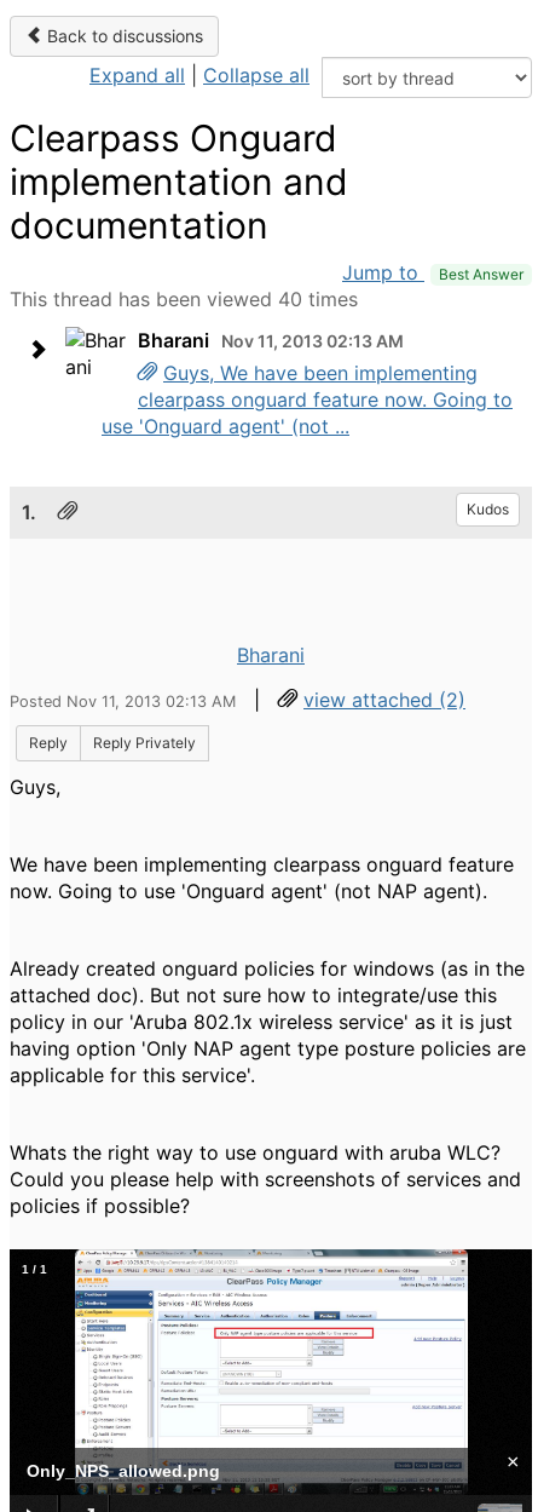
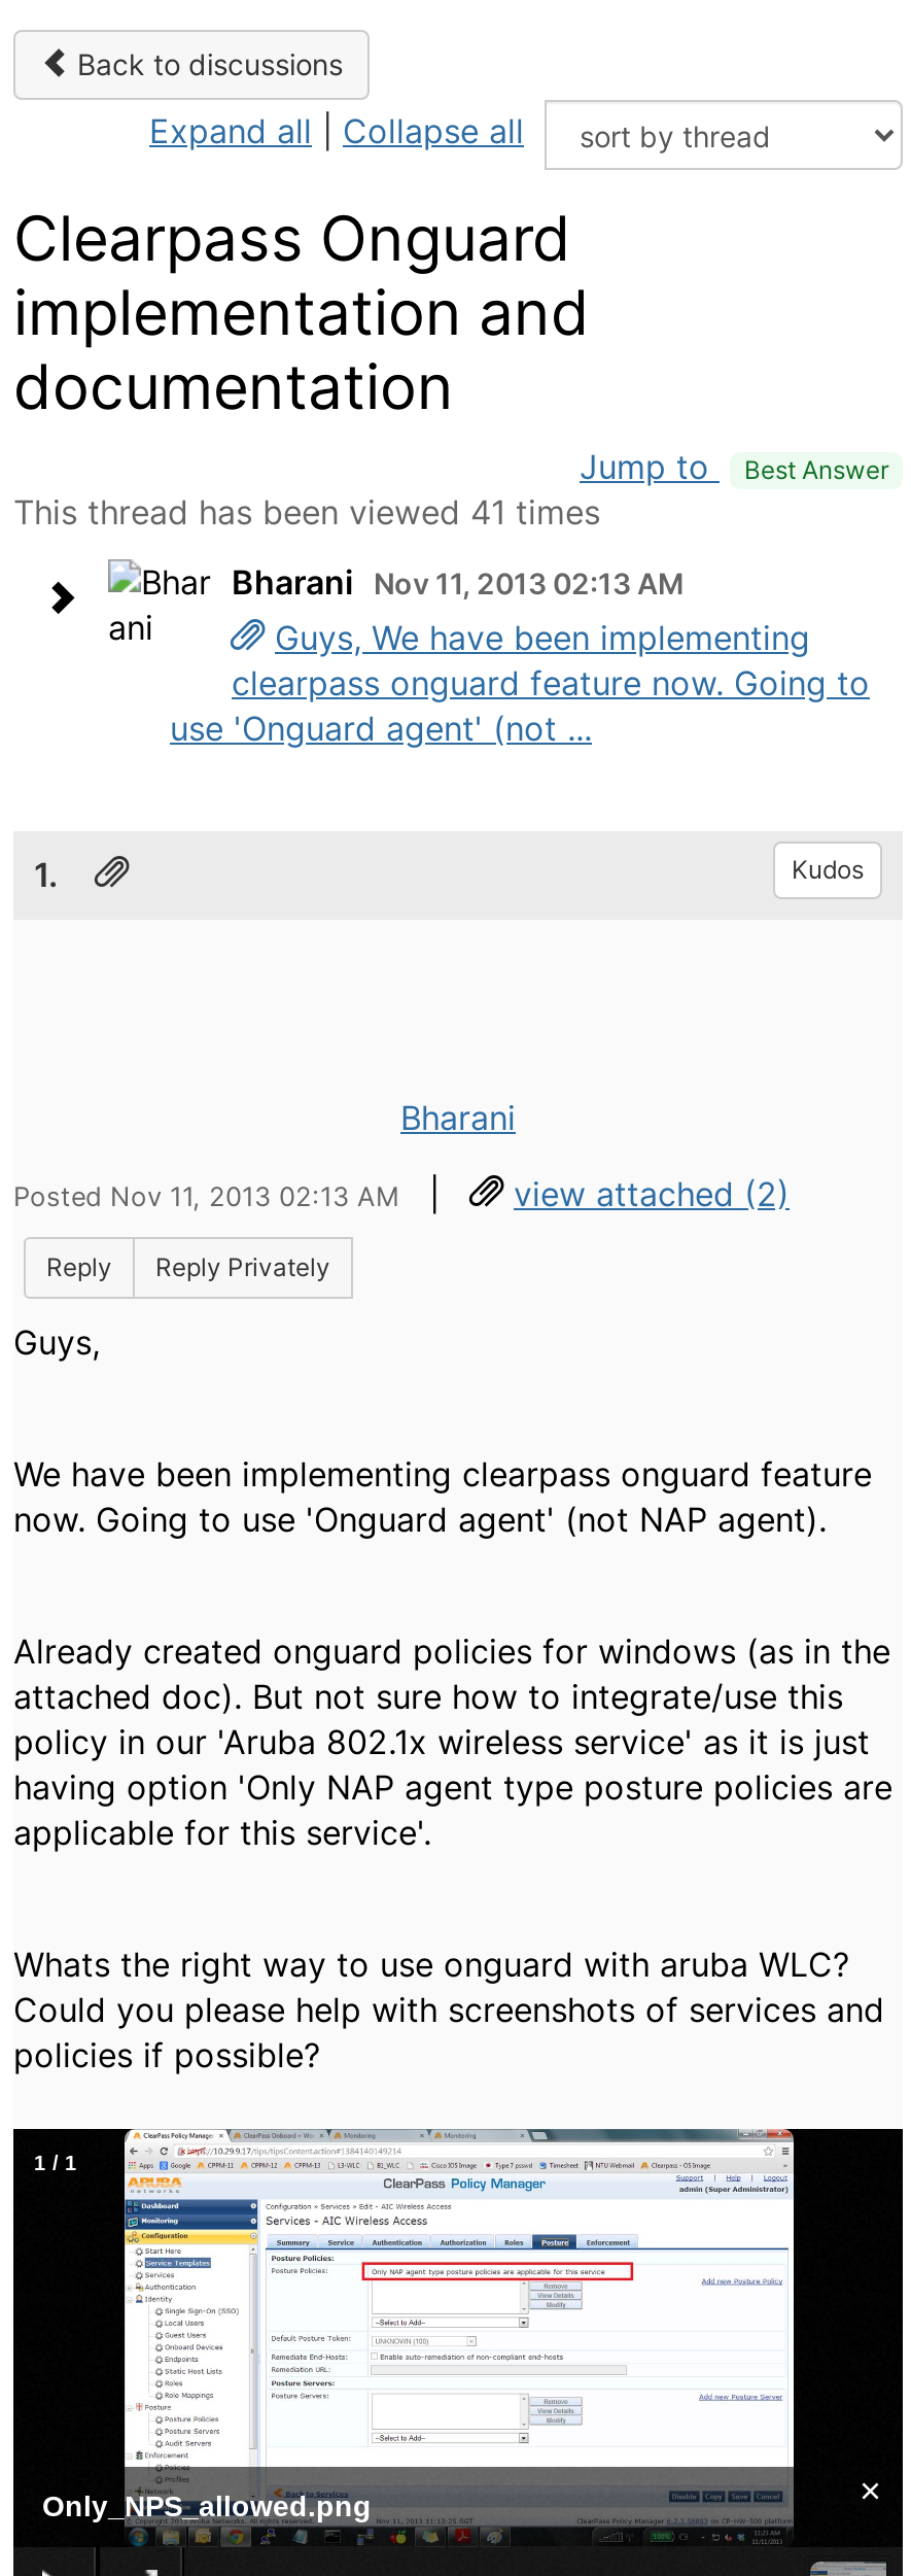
- This thread has been viewed 40 times
+ This thread has been viewed 41 times
